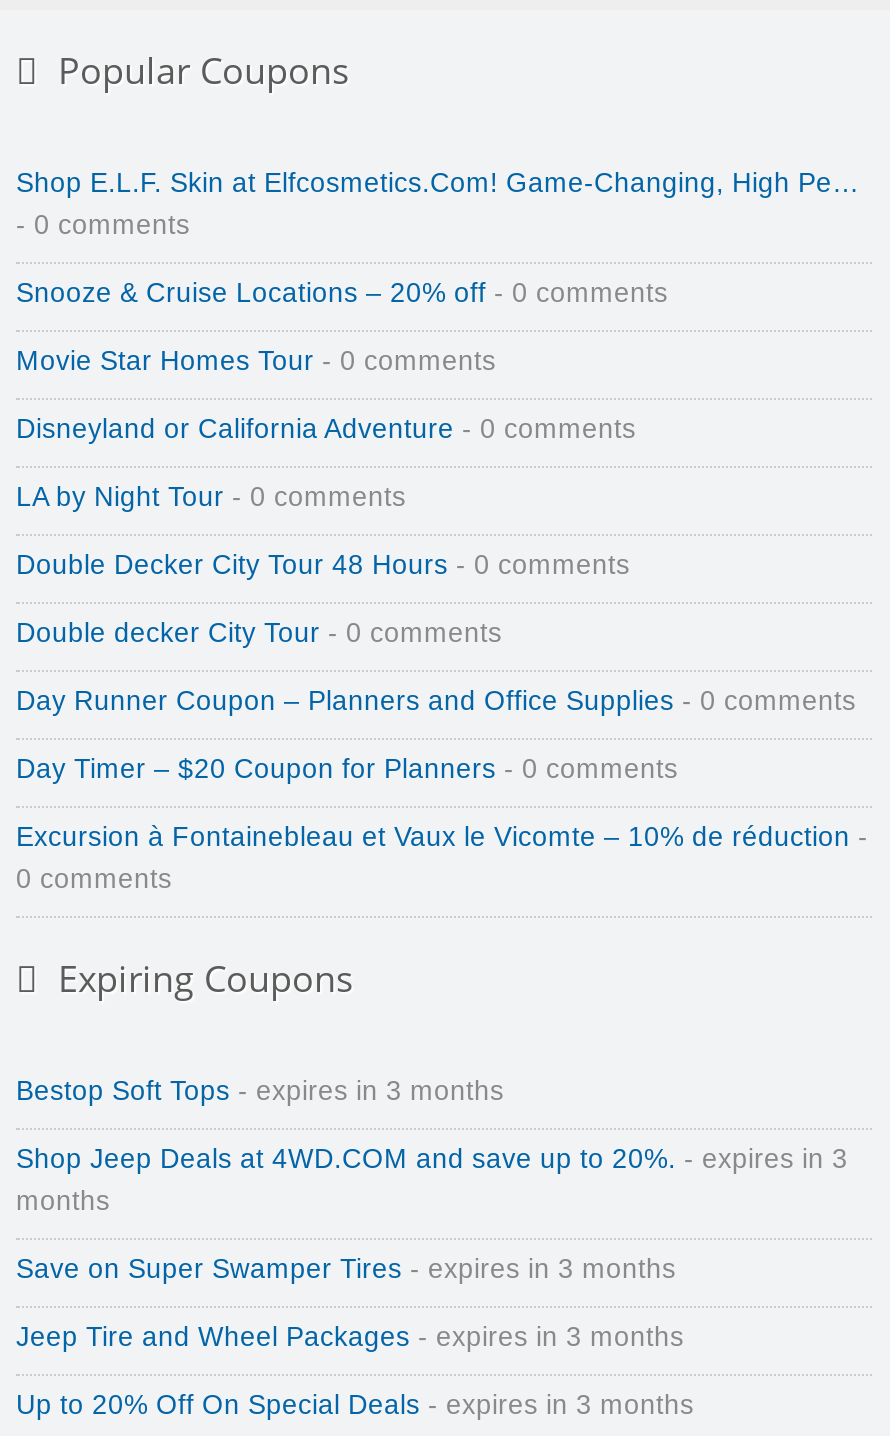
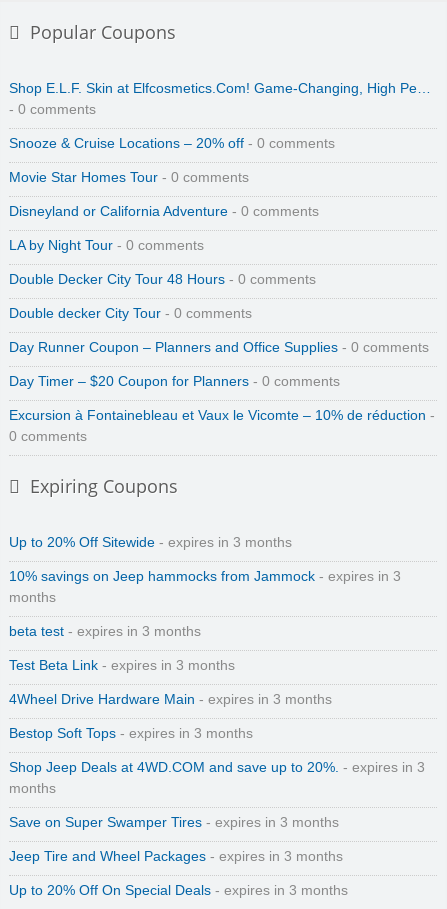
+ Up to 20% Off Sitewide - expires in 3 months
+ 10% savings on Jeep hammocks from Jammock - expires in 3
+ months
+ beta test - expires in 3 months
+ Test Beta Link - expires in 3 months
+ 4Wheel Drive Hardware Main - expires in 3 months
